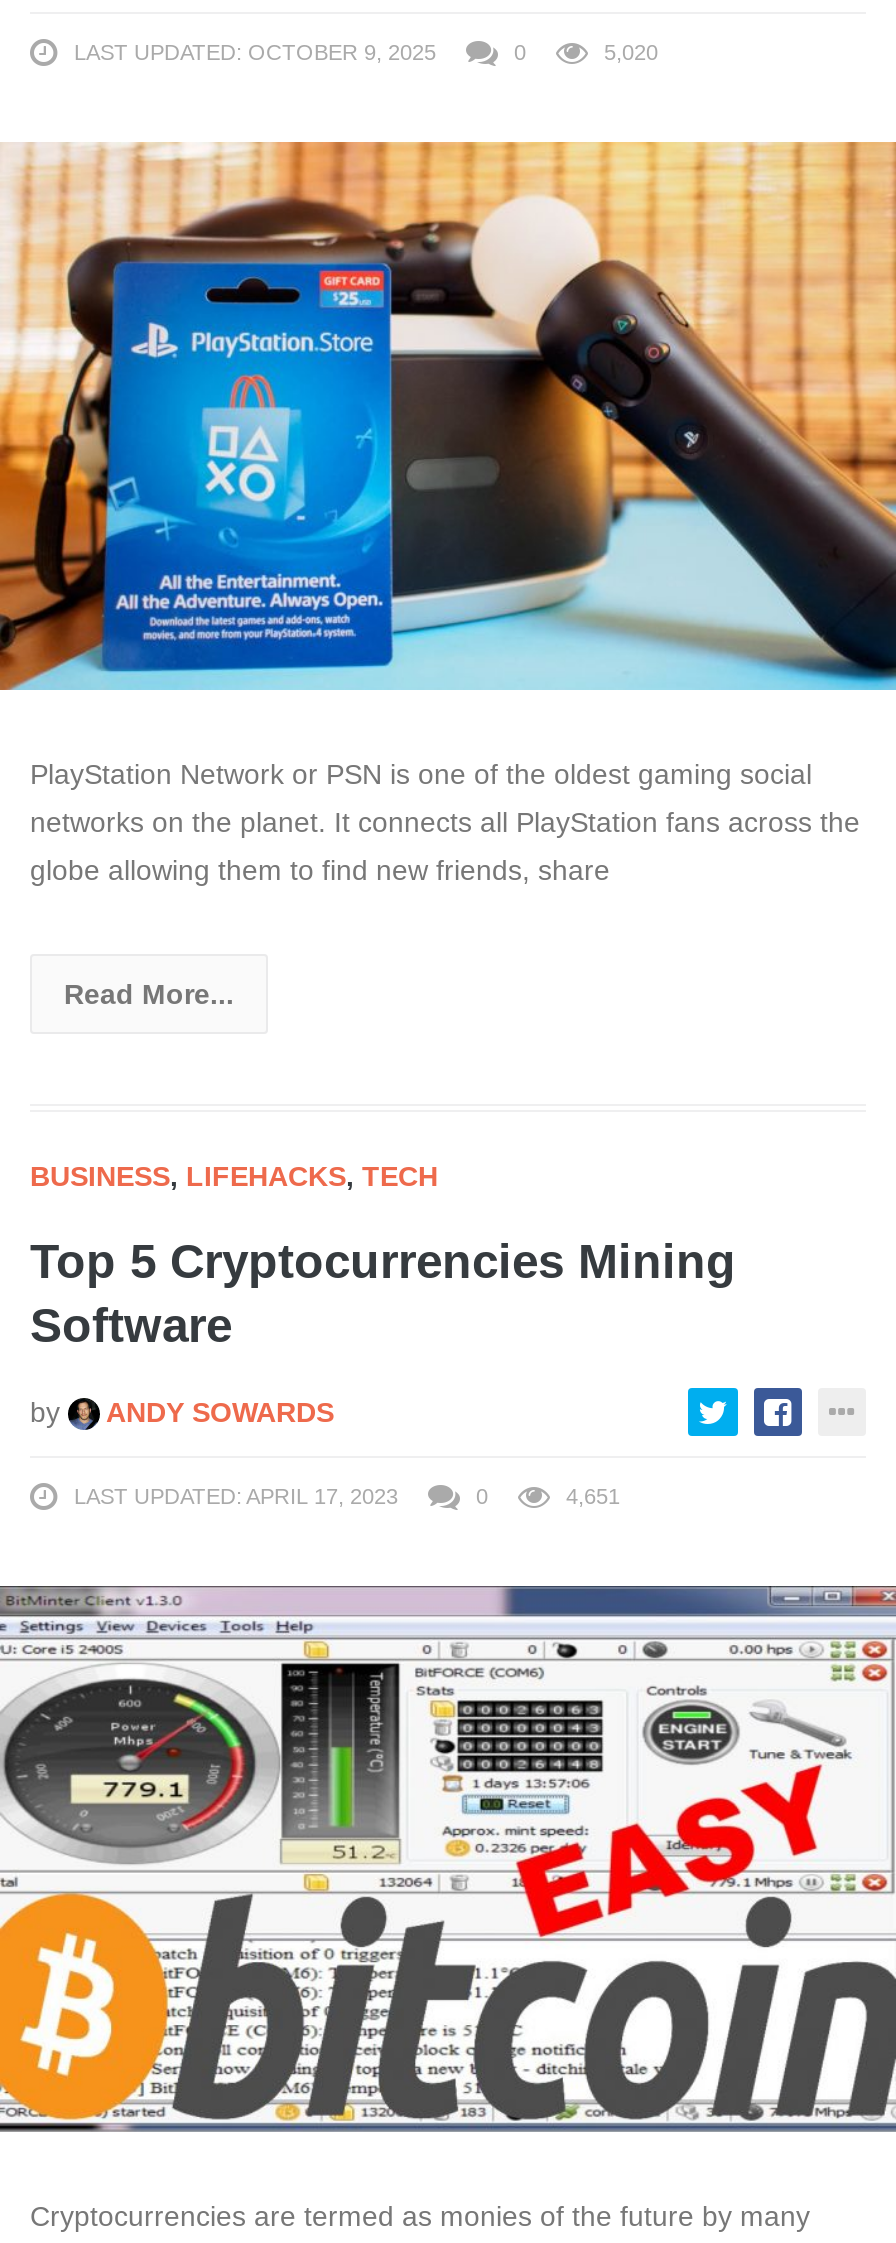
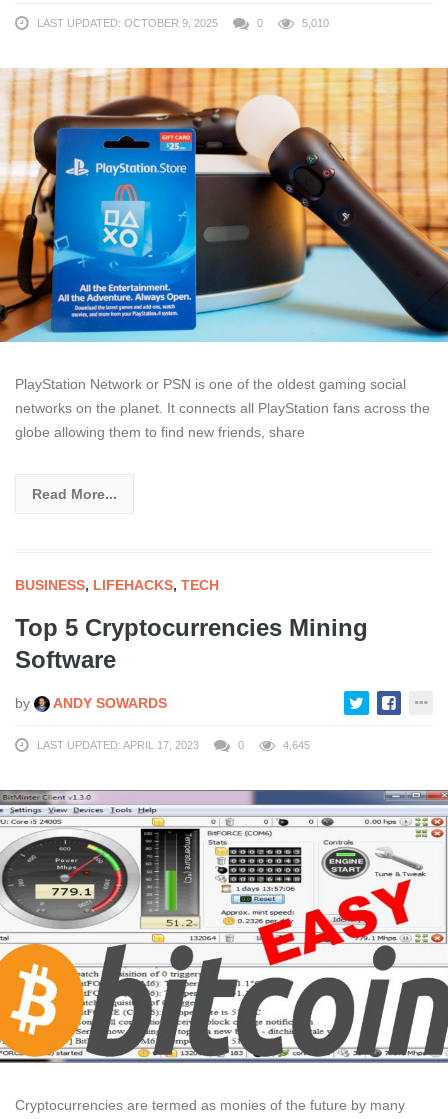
- 5,020
+ 5,010

- 4,651
+ 4,645
